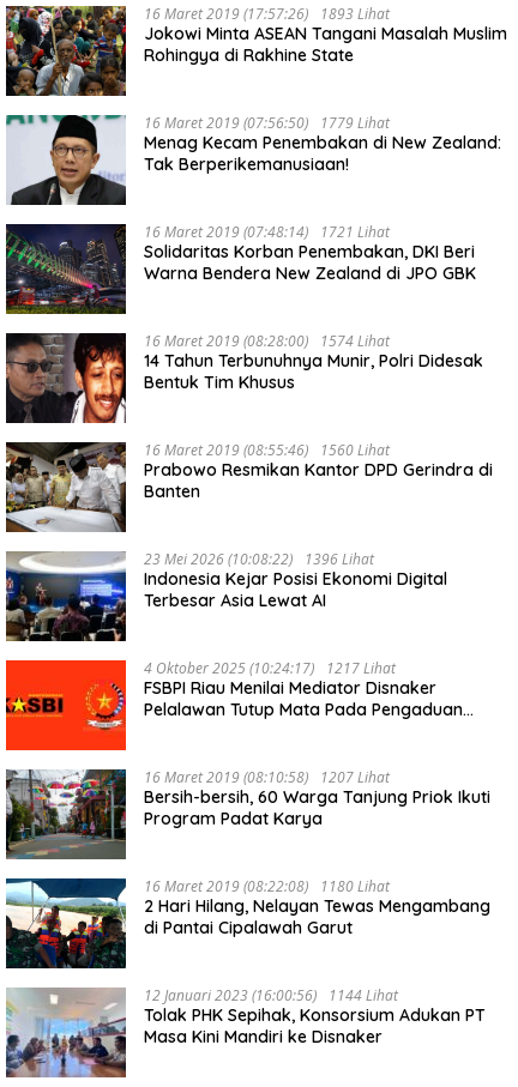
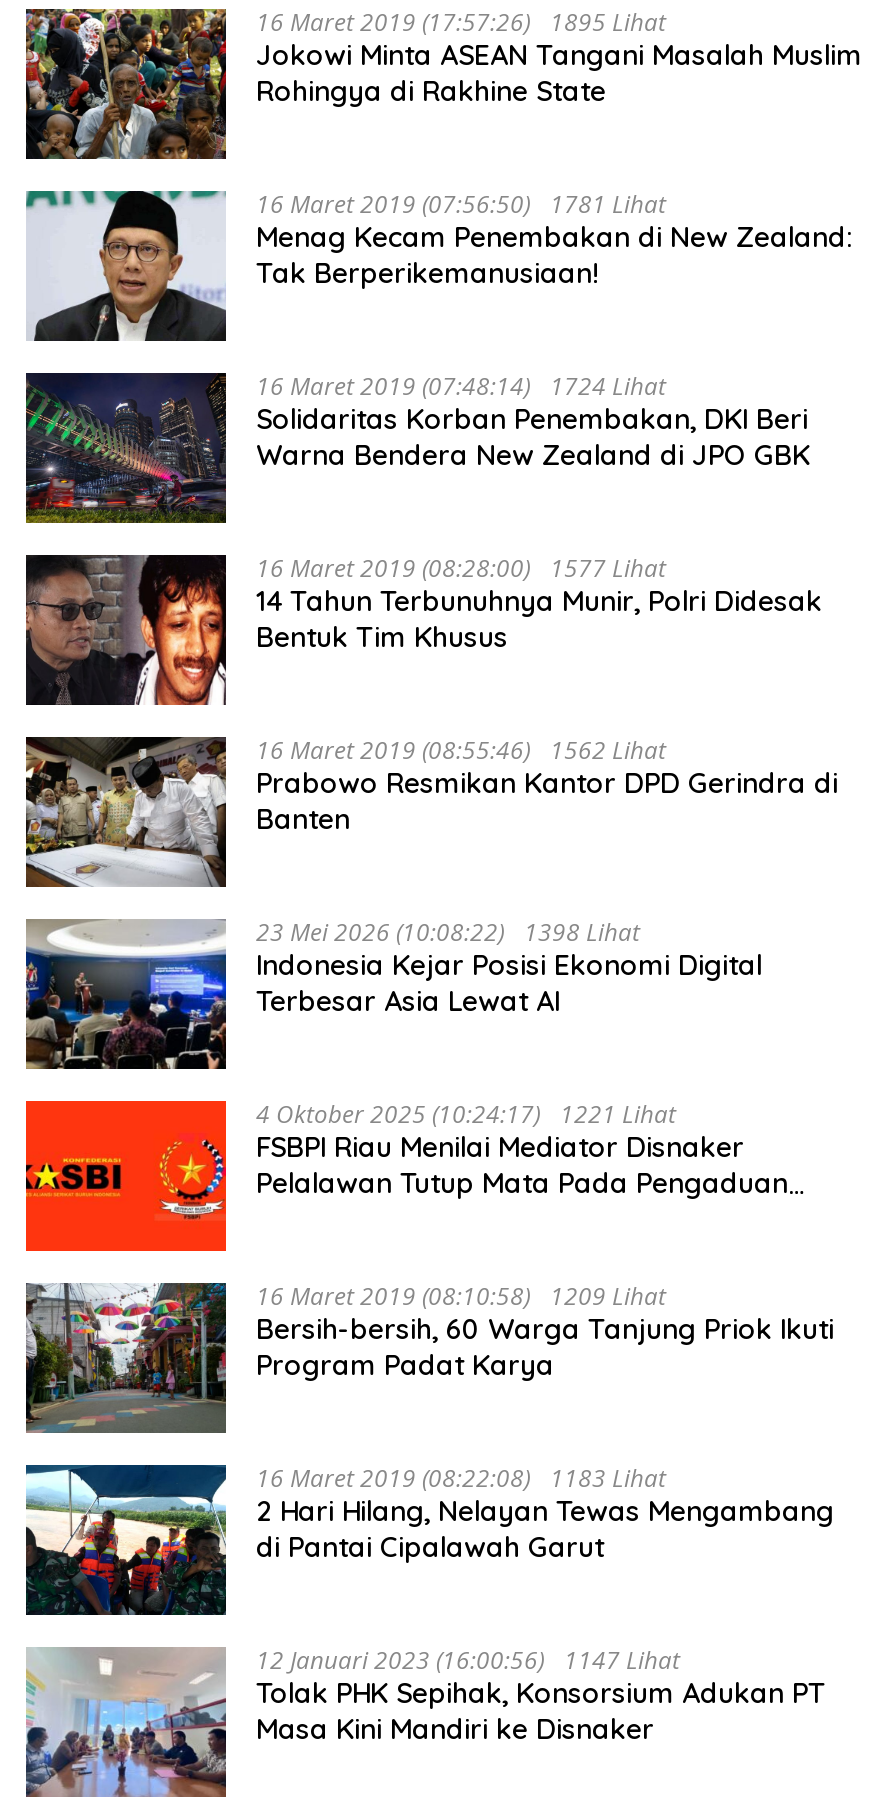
- 16 Maret 2019 (17:57:26) 1893 Lihat
+ 16 Maret 2019 (17:57:26) 1895 Lihat

- 16 Maret 2019 (07:56:50) 1779 Lihat
+ 16 Maret 2019 (07:56:50) 1781 Lihat

- 16 Maret 2019 (07:48:14) 1721 Lihat
+ 16 Maret 2019 (07:48:14) 1724 Lihat

- 16 Maret 2019 (08:28:00) 1574 Lihat
+ 16 Maret 2019 (08:28:00) 1577 Lihat

- 16 Maret 2019 (08:55:46) 1560 Lihat
+ 16 Maret 2019 (08:55:46) 1562 Lihat

- 23 Mei 2026 (10:08:22) 1396 Lihat
+ 23 Mei 2026 (10:08:22) 1398 Lihat

- 4 Oktober 2025 (10:24:17) 1217 Lihat
+ 4 Oktober 2025 (10:24:17) 1221 Lihat

- 16 Maret 2019 (08:10:58) 1207 Lihat
+ 16 Maret 2019 (08:10:58) 1209 Lihat

- 16 Maret 2019 (08:22:08) 1180 Lihat
+ 16 Maret 2019 (08:22:08) 1183 Lihat

- 12 Januari 2023 (16:00:56) 1144 Lihat
+ 12 Januari 2023 (16:00:56) 1147 Lihat
